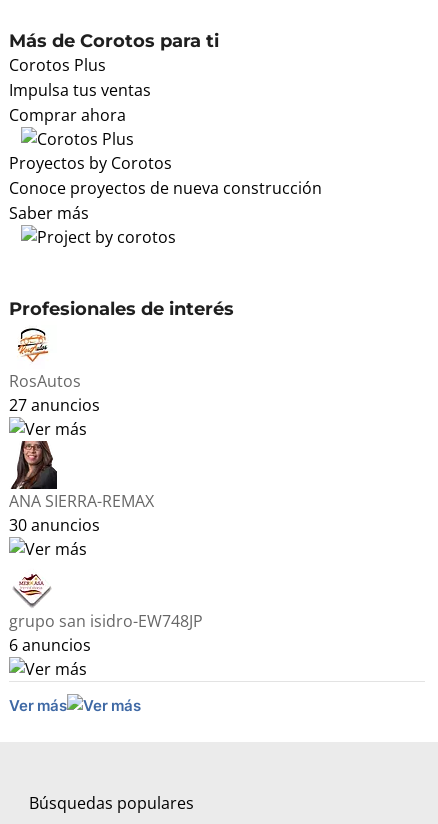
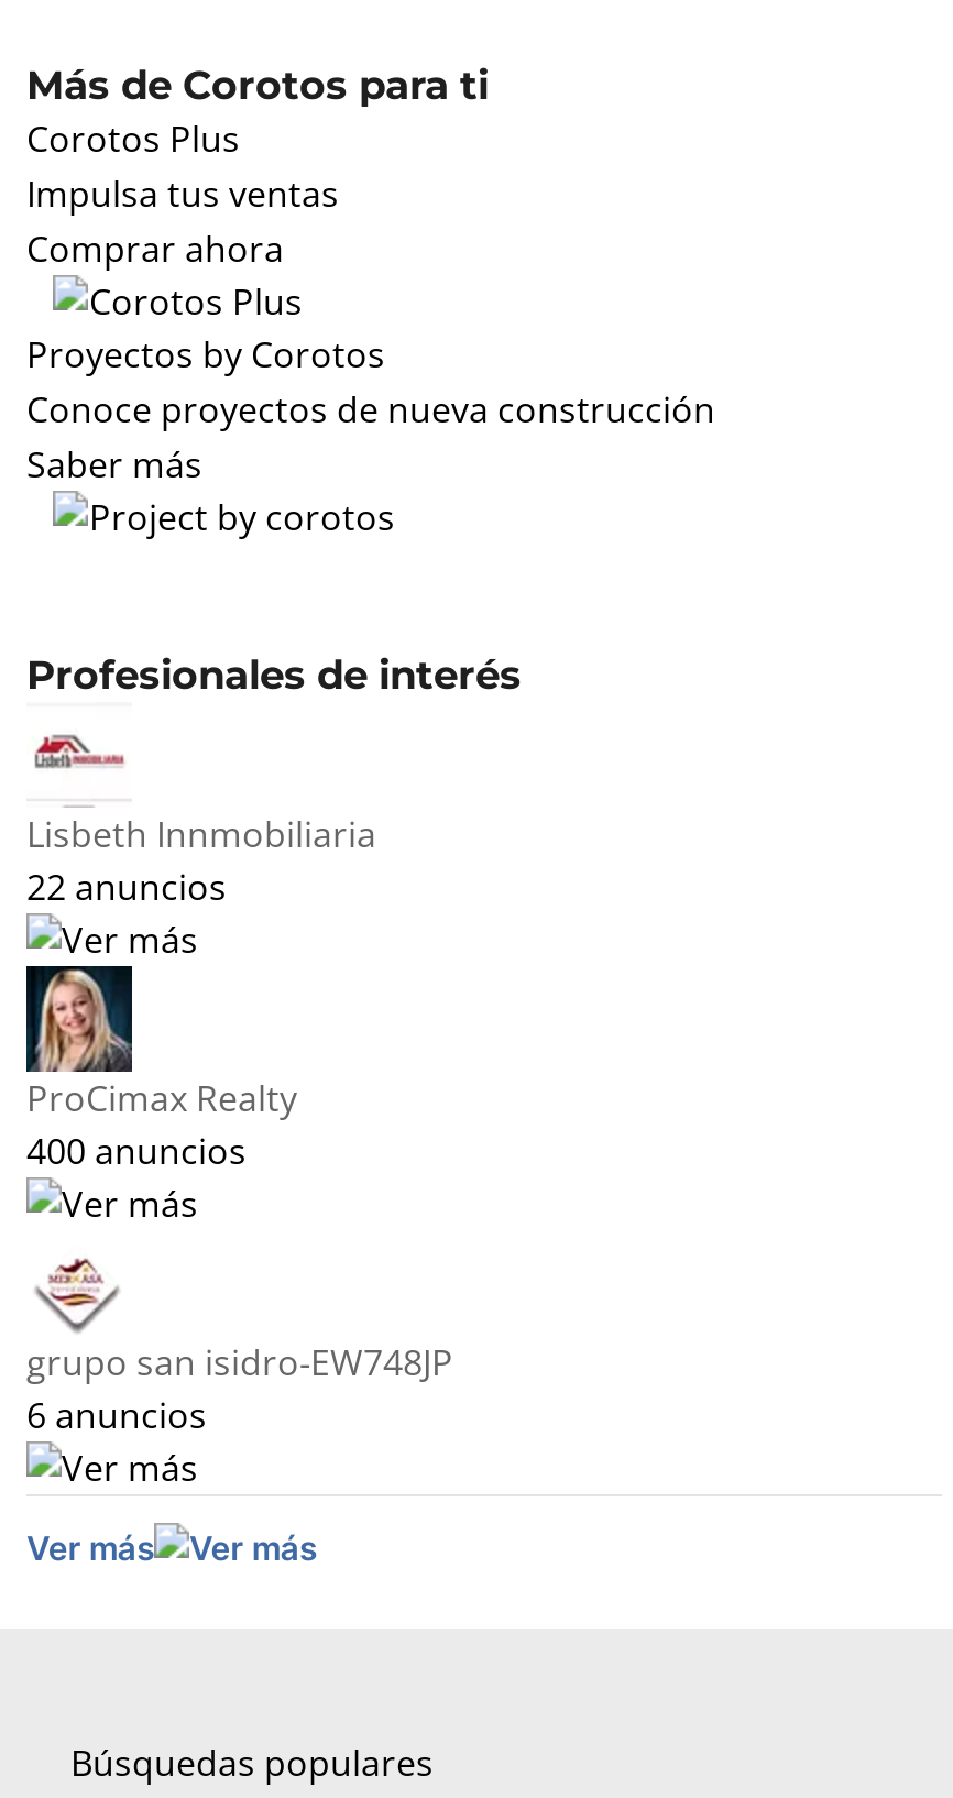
- [image]
- RosAutos
- 27 anuncios
+ [image]
+ Lisbeth Innmobiliaria
+ 22 anuncios

- [image]
- ANA SIERRA-REMAX
- 30 anuncios
+ [image]
+ ProCimax Realty
+ 400 anuncios
